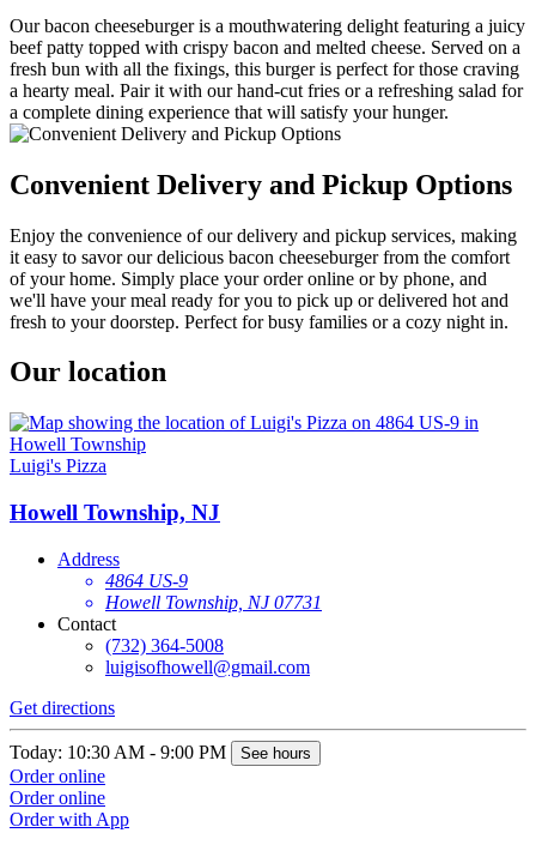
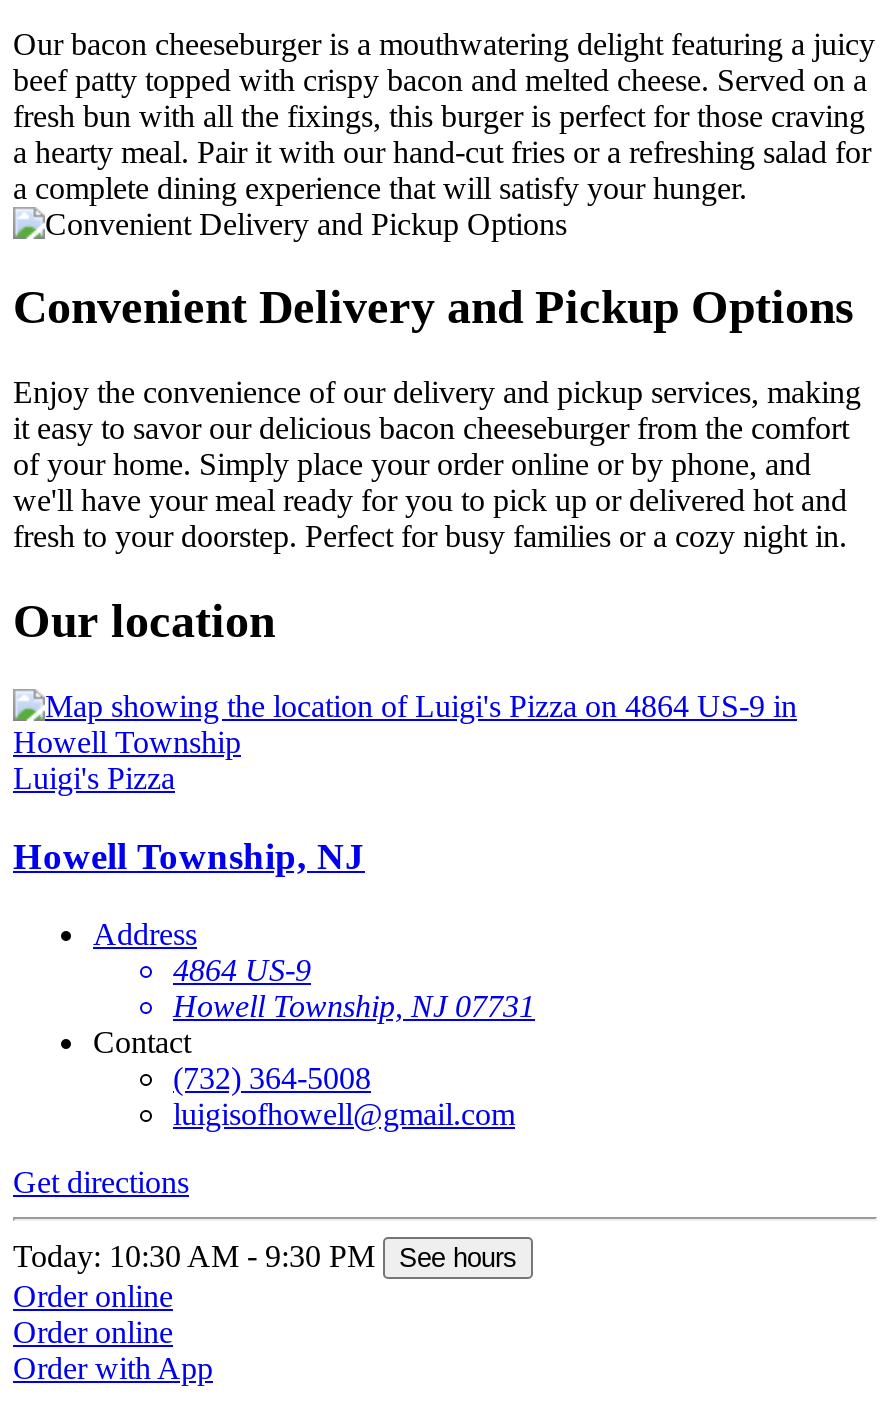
- Today: 10:30 AM - 9:00 PM See hours
+ Today: 10:30 AM - 9:30 PM See hours
